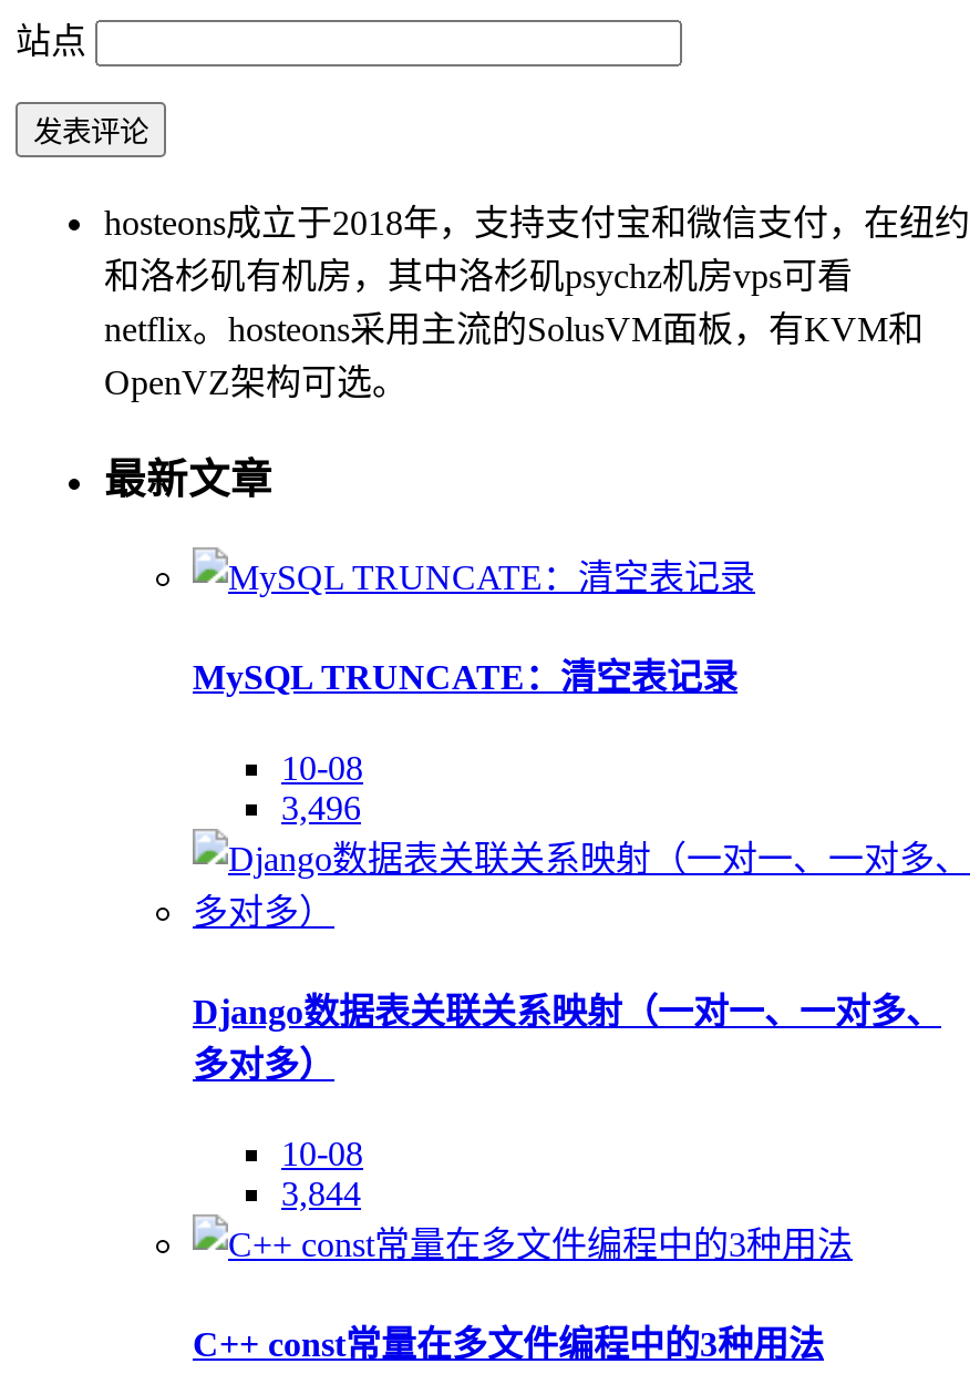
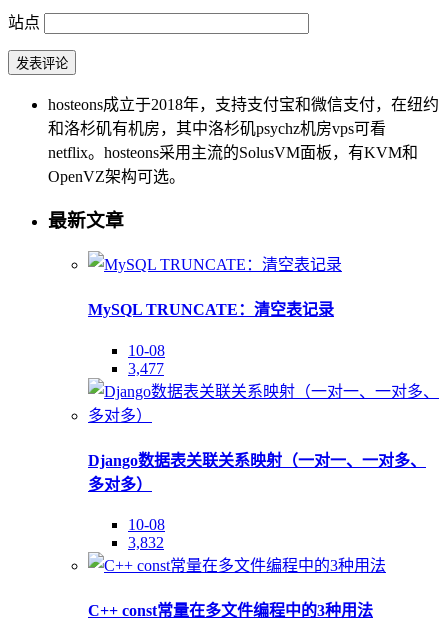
- 3,496
+ 3,477

- 3,844
+ 3,832
